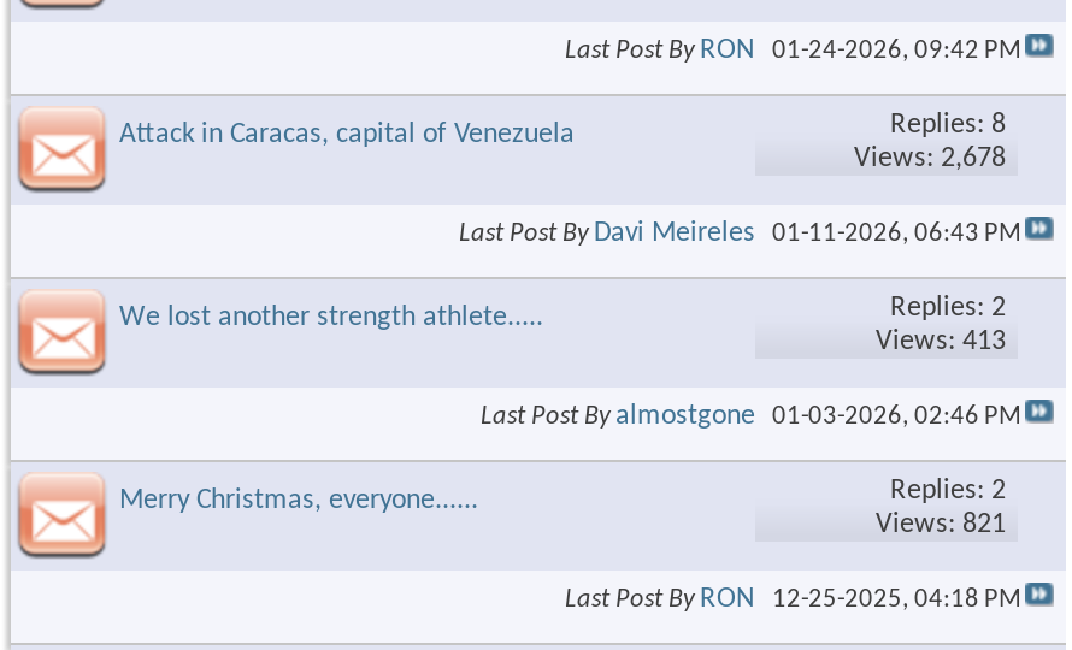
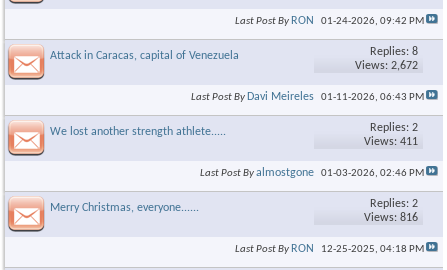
- Views: 2,678
+ Views: 2,672

- Views: 413
+ Views: 411

- Views: 821
+ Views: 816
